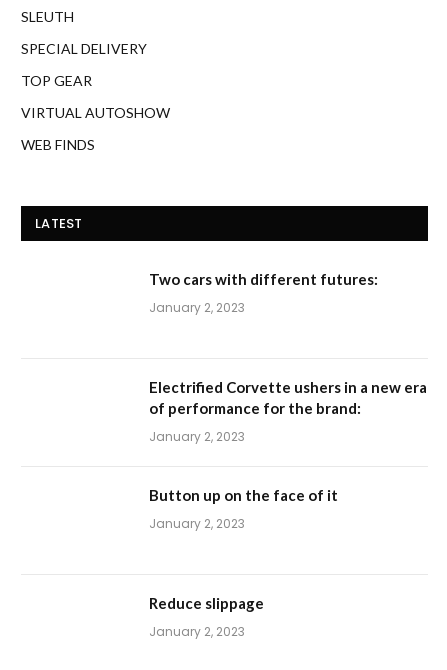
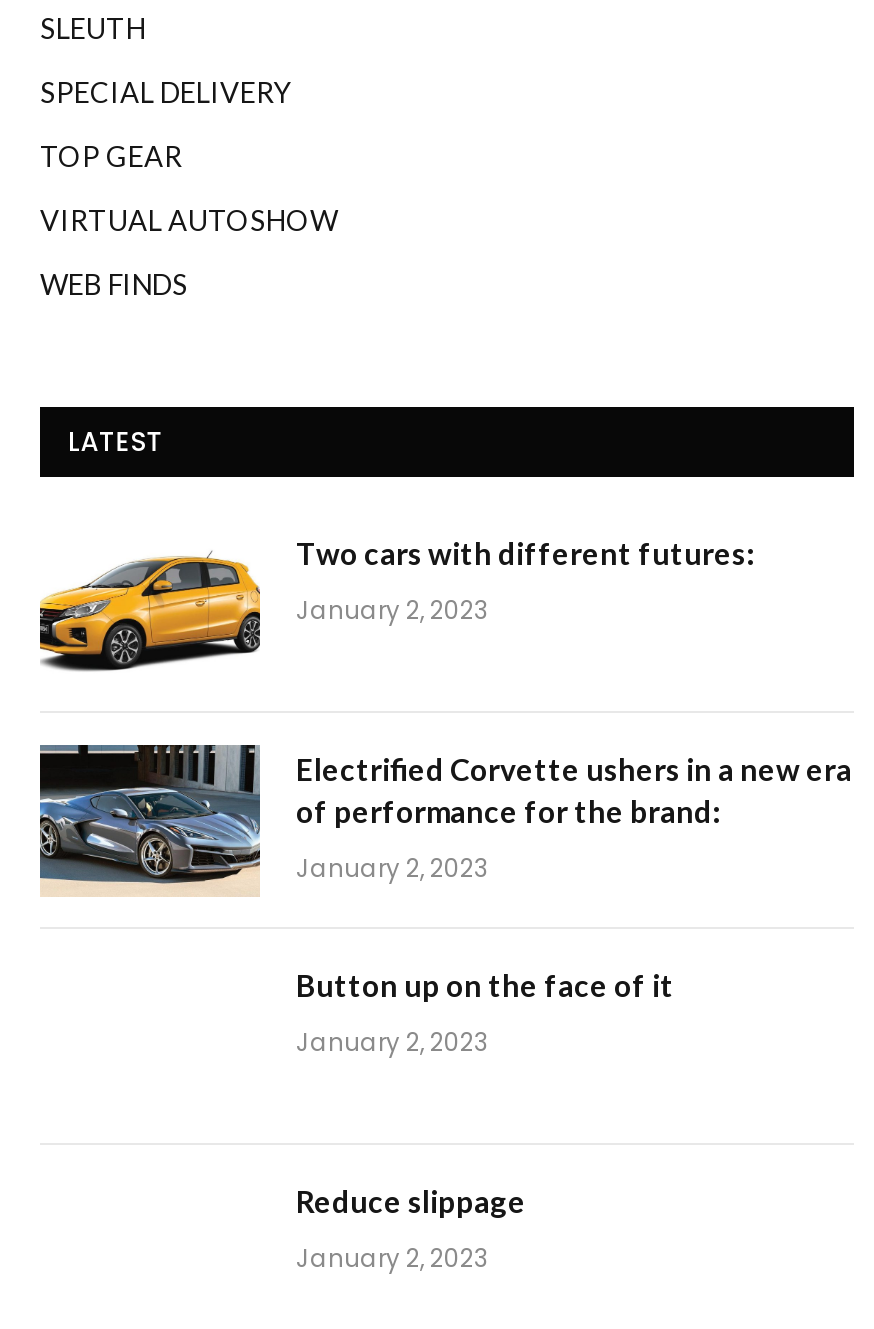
+ [image]

+ [image]
